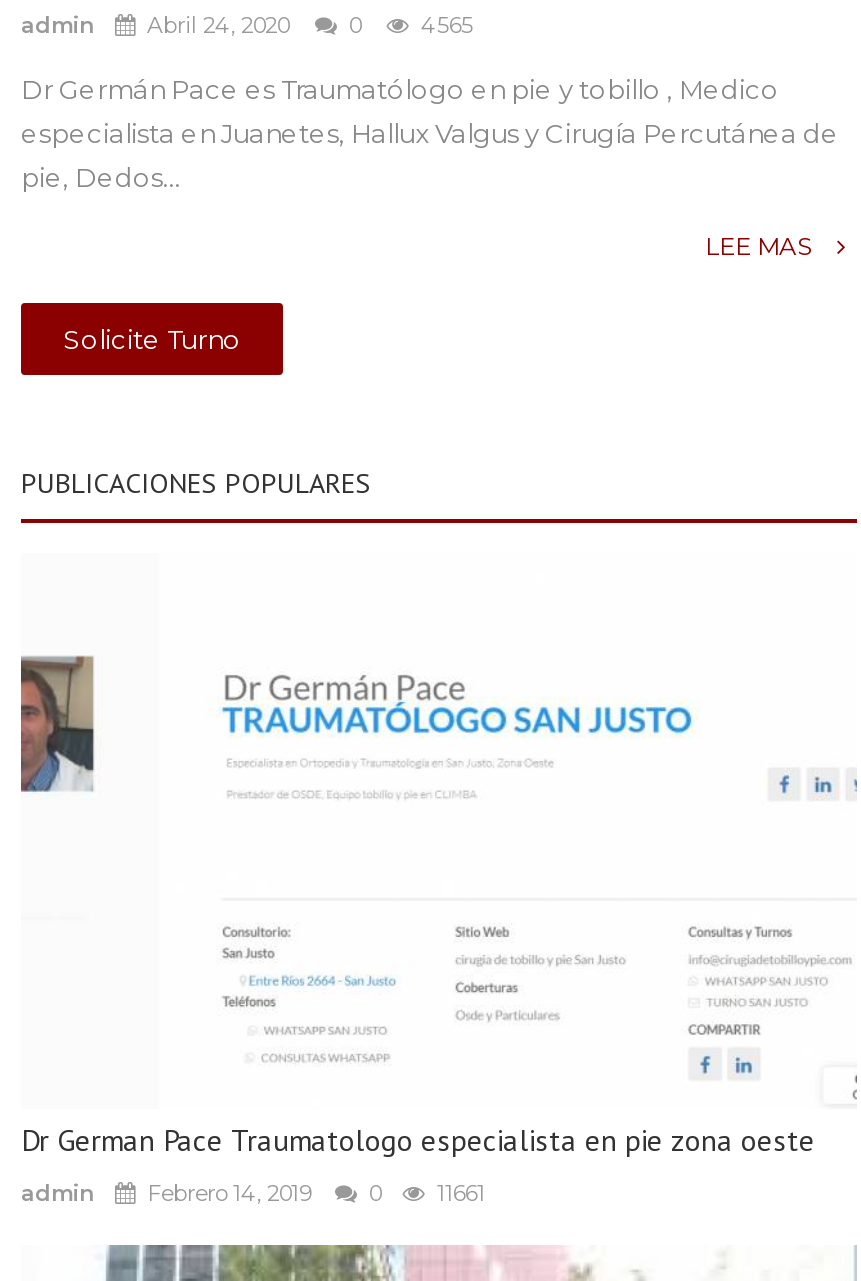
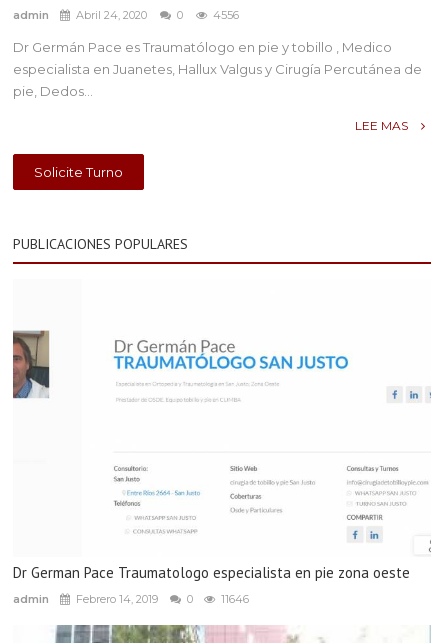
- admin Abril 24, 2020 0 4565
+ admin Abril 24, 2020 0 4556

- admin Febrero 14, 2019 0 11661
+ admin Febrero 14, 2019 0 11646
